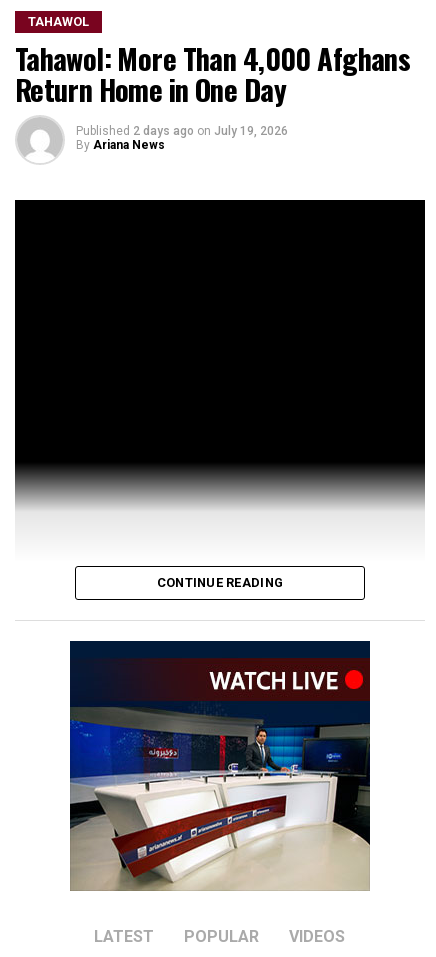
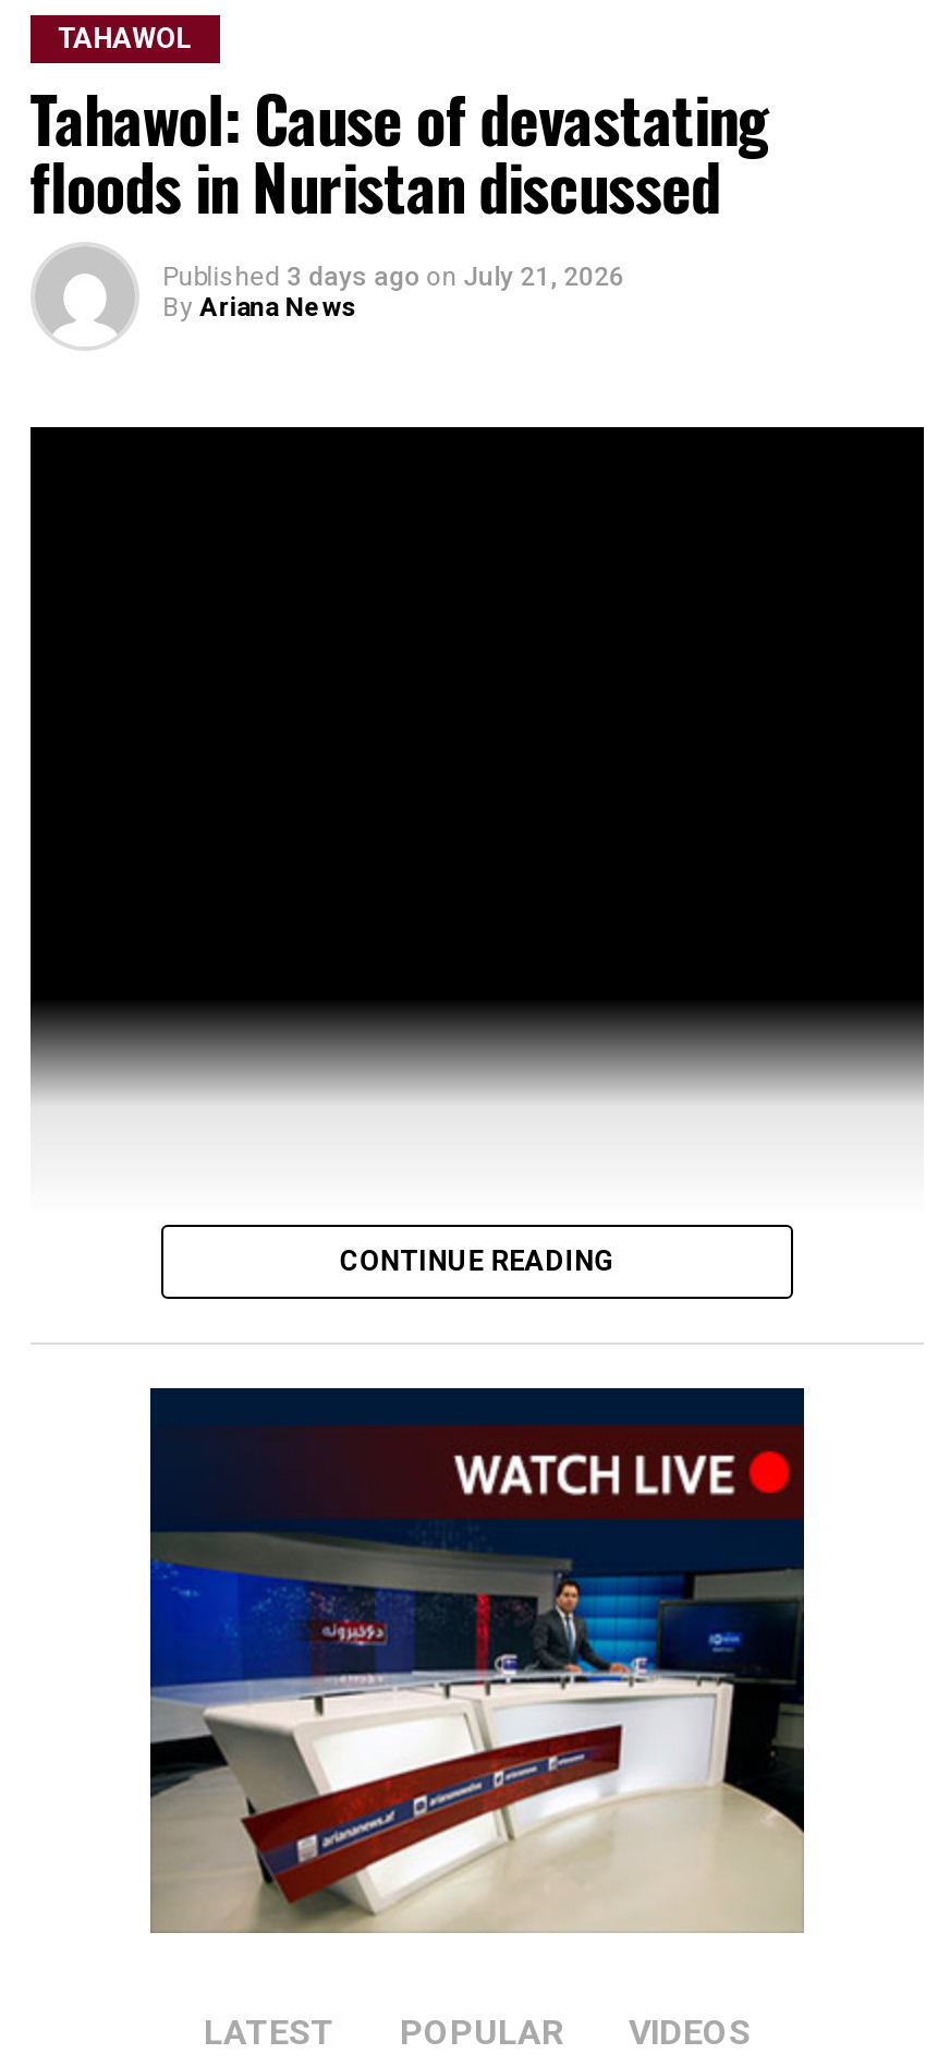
- Tahawol: More Than 4,000 Afghans
- Return Home in One Day
- Published 2 days ago on July 19, 2026
+ Tahawol: Cause of devastating
+ floods in Nuristan discussed
+ Published 3 days ago on July 21, 2026
